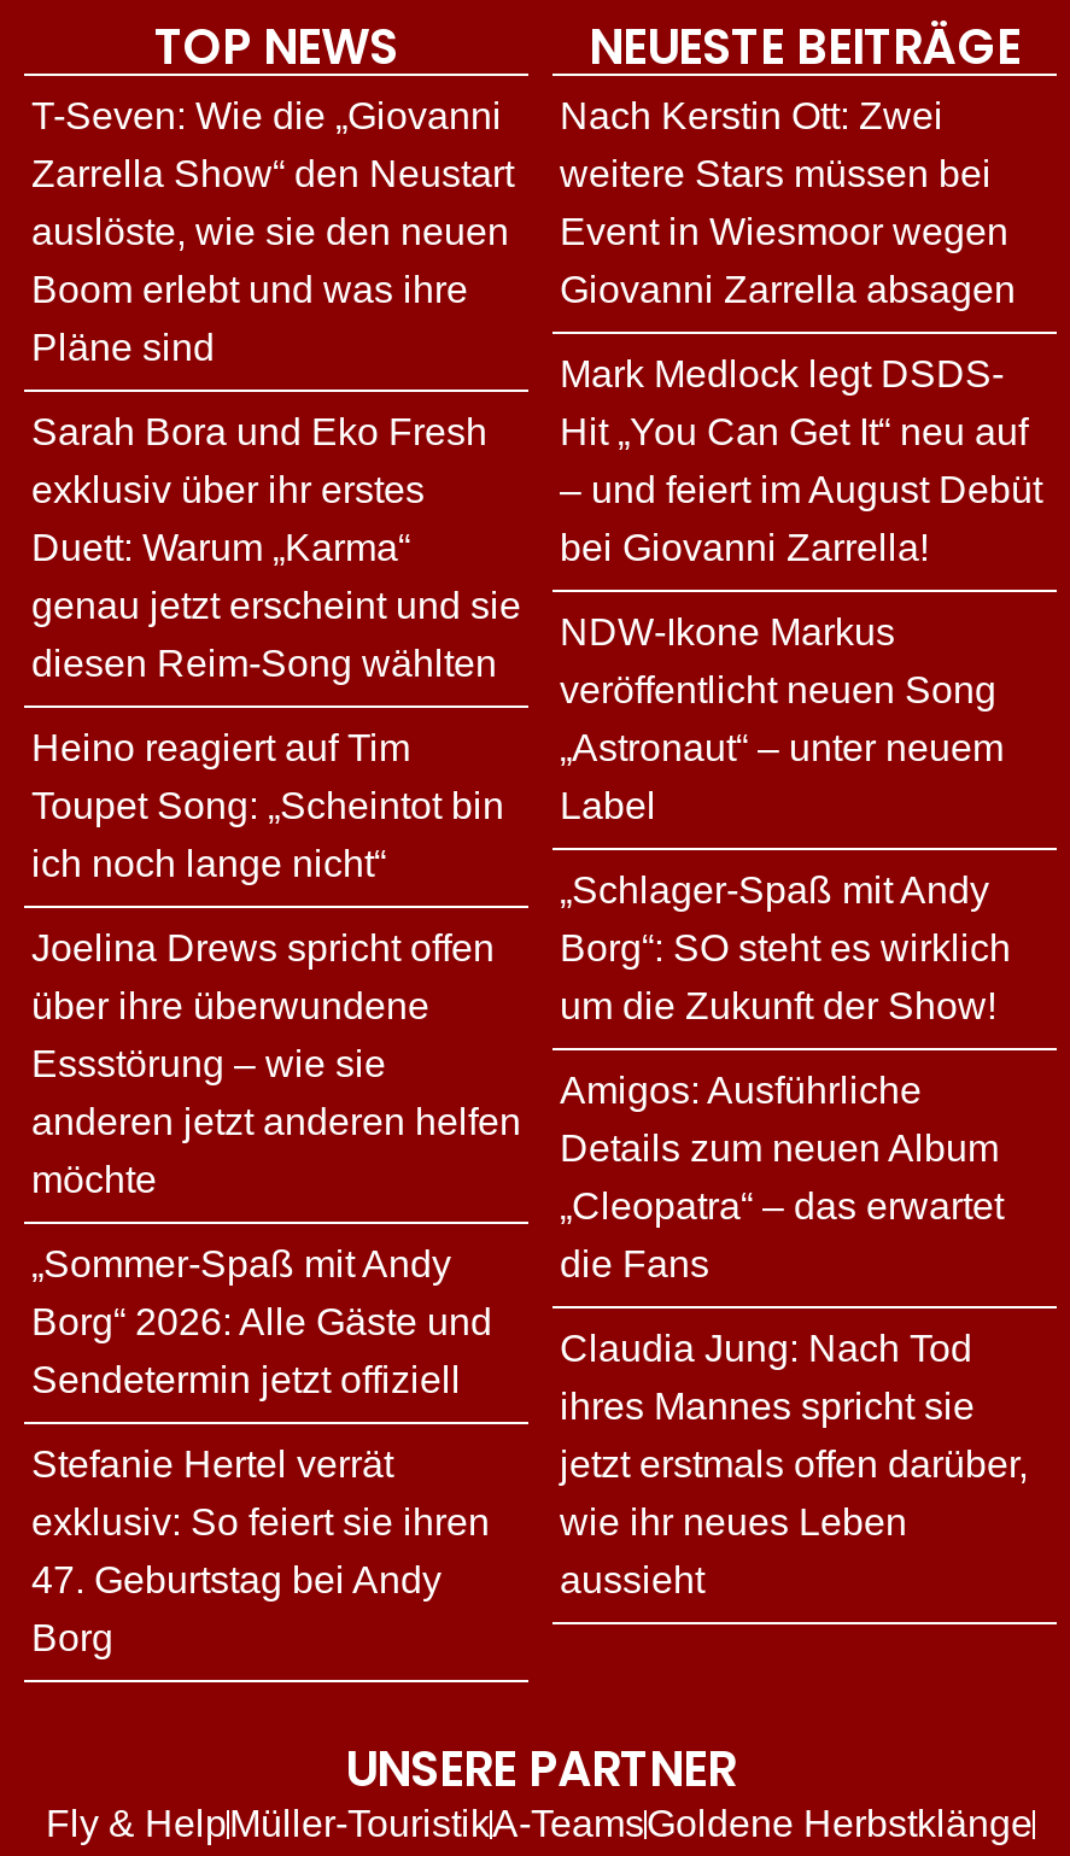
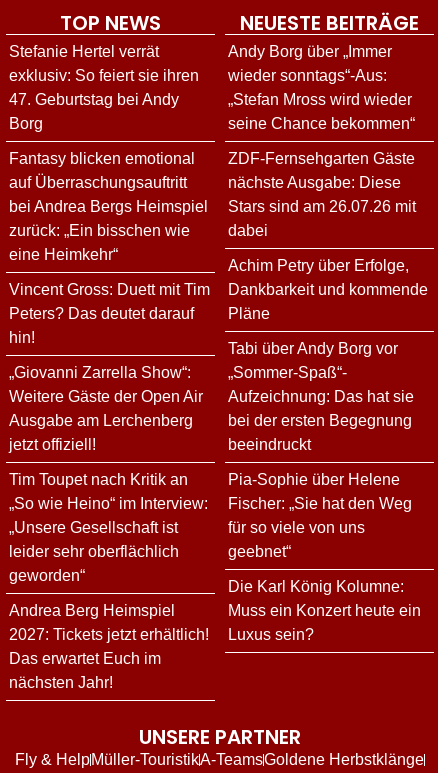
- T-Seven: Wie die „Giovanni
- Zarrella Show“ den Neustart
- auslöste, wie sie den neuen
- Boom erlebt und was ihre
- Pläne sind
- Sarah Bora und Eko Fresh
- exklusiv über ihr erstes
- Duett: Warum „Karma“
- genau jetzt erscheint und sie
- diesen Reim-Song wählten
- Heino reagiert auf Tim
- Toupet Song: „Scheintot bin
- ich noch lange nicht“
- Joelina Drews spricht offen
- über ihre überwundene
- Essstörung – wie sie
- anderen jetzt anderen helfen
- möchte
- „Sommer-Spaß mit Andy
- Borg“ 2026: Alle Gäste und
- Sendetermin jetzt offiziell

- Nach Kerstin Ott: Zwei
- weitere Stars müssen bei
- Event in Wiesmoor wegen
- Giovanni Zarrella absagen
+ Andy Borg über „Immer
+ wieder sonntags“-Aus:
+ „Stefan Mross wird wieder
+ seine Chance bekommen“

- Mark Medlock legt DSDS-
- Hit „You Can Get It“ neu auf
- – und feiert im August Debüt
- bei Giovanni Zarrella!
+ ZDF-Fernsehgarten Gäste
+ nächste Ausgabe: Diese
+ Stars sind am 26.07.26 mit
+ dabei

- NDW-Ikone Markus
- veröffentlicht neuen Song
- „Astronaut“ – unter neuem
- Label
+ Achim Petry über Erfolge,
+ Dankbarkeit und kommende
+ Pläne

- „Schlager-Spaß mit Andy
- Borg“: SO steht es wirklich
- um die Zukunft der Show!
+ Tabi über Andy Borg vor
+ „Sommer-Spaß“-
+ Aufzeichnung: Das hat sie
+ bei der ersten Begegnung
+ beeindruckt

- Amigos: Ausführliche
- Details zum neuen Album
- „Cleopatra“ – das erwartet
- die Fans
+ Pia-Sophie über Helene
+ Fischer: „Sie hat den Weg
+ für so viele von uns
+ geebnet“

- Claudia Jung: Nach Tod
- ihres Mannes spricht sie
- jetzt erstmals offen darüber,
- wie ihr neues Leben
- aussieht
+ Die Karl König Kolumne:
+ Muss ein Konzert heute ein
+ Luxus sein?

moved up: Stefanie Hertel verrät | exklusiv: So feiert sie ihren | 47. Geburtstag bei Andy | Borg

+ Fantasy blicken emotional
+ auf Überraschungsauftritt
+ bei Andrea Bergs Heimspiel
+ zurück: „Ein bisschen wie
+ eine Heimkehr“
+ Vincent Gross: Duett mit Tim
+ Peters? Das deutet darauf
+ hin!
+ „Giovanni Zarrella Show“:
+ Weitere Gäste der Open Air
+ Ausgabe am Lerchenberg
+ jetzt offiziell!
+ Tim Toupet nach Kritik an
+ „So wie Heino“ im Interview:
+ „Unsere Gesellschaft ist
+ leider sehr oberflächlich
+ geworden“
+ Andrea Berg Heimspiel
+ 2027: Tickets jetzt erhältlich!
+ Das erwartet Euch im
+ nächsten Jahr!
